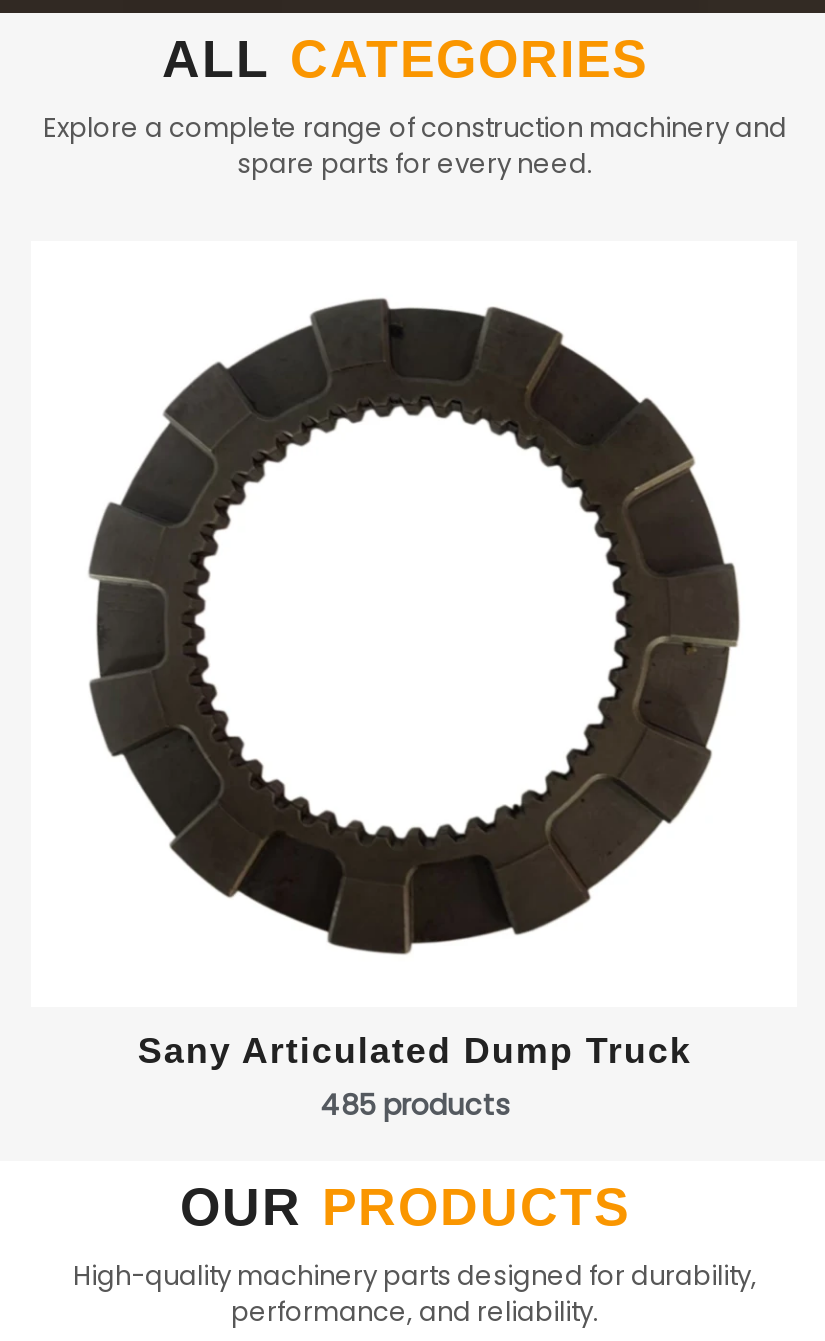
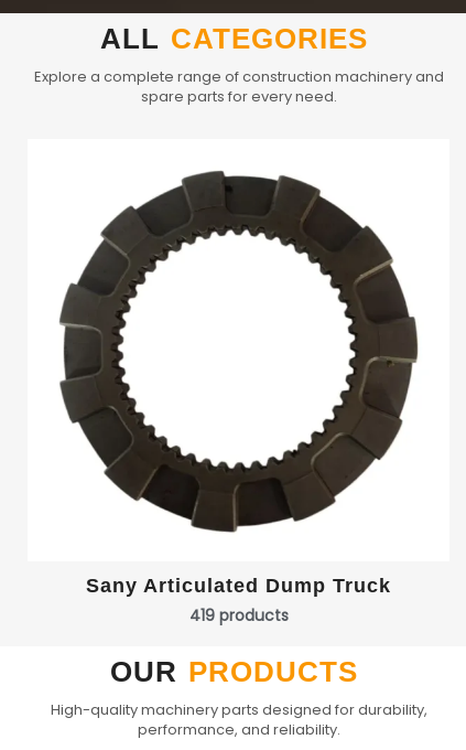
- 485 products
+ 419 products
